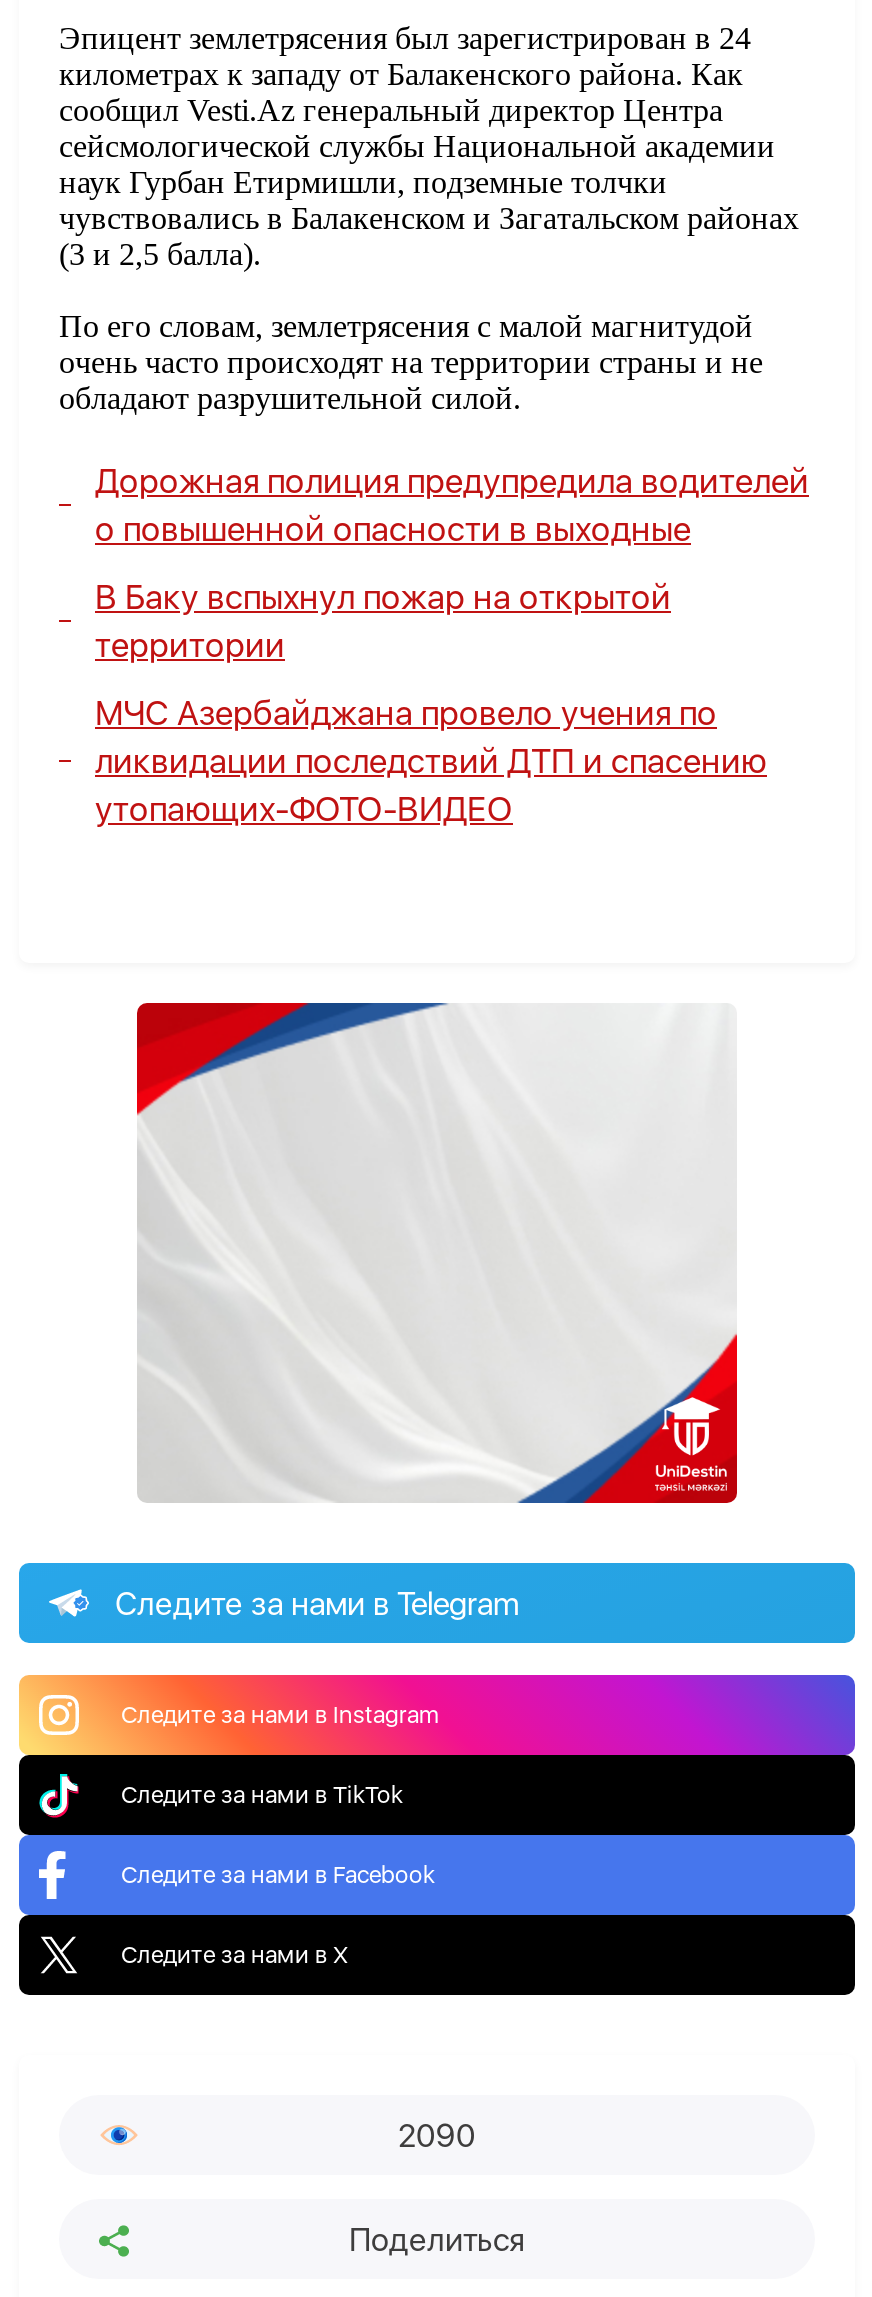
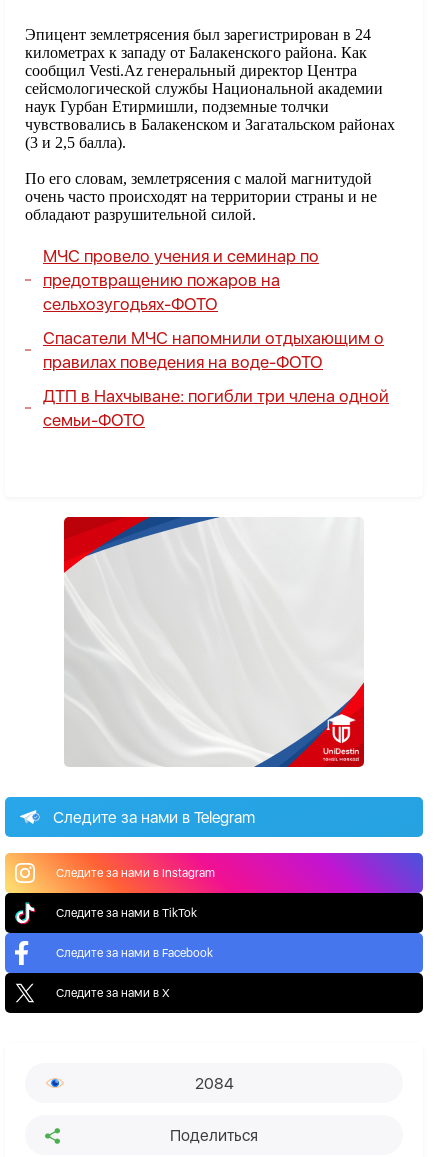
- Дорожная полиция предупредила водителей
- о повышенной опасности в выходные
+ МЧС провело учения и семинар по
+ предотвращению пожаров на
+ сельхозугодьях-ФОТО

- В Баку вспыхнул пожар на открытой
- территории
+ Спасатели МЧС напомнили отдыхающим о
+ правилах поведения на воде-ФОТО

- МЧС Азербайджана провело учения по
- ликвидации последствий ДТП и спасению
- утопающих-ФОТО-ВИДЕО
+ ДТП в Нахчыване: погибли три члена одной
+ семьи-ФОТО

- 2090
+ 2084
